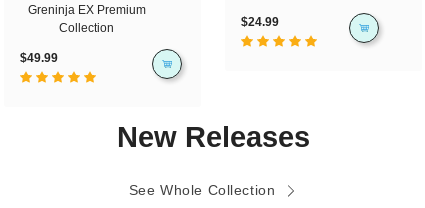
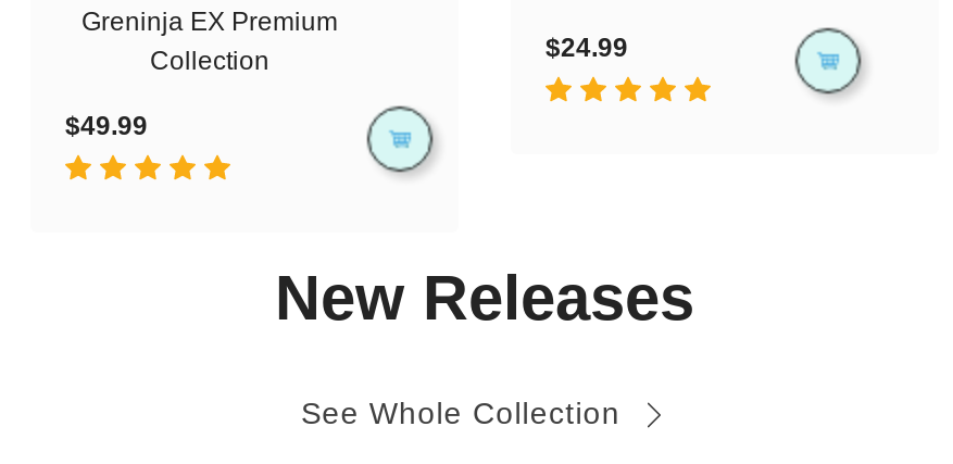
- [image]
+ [image]

- [image]
+ [image]
